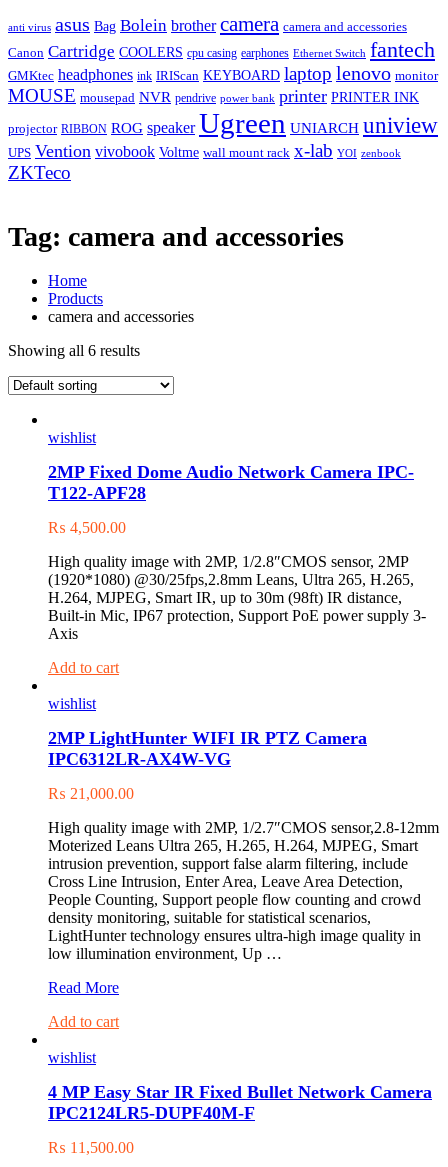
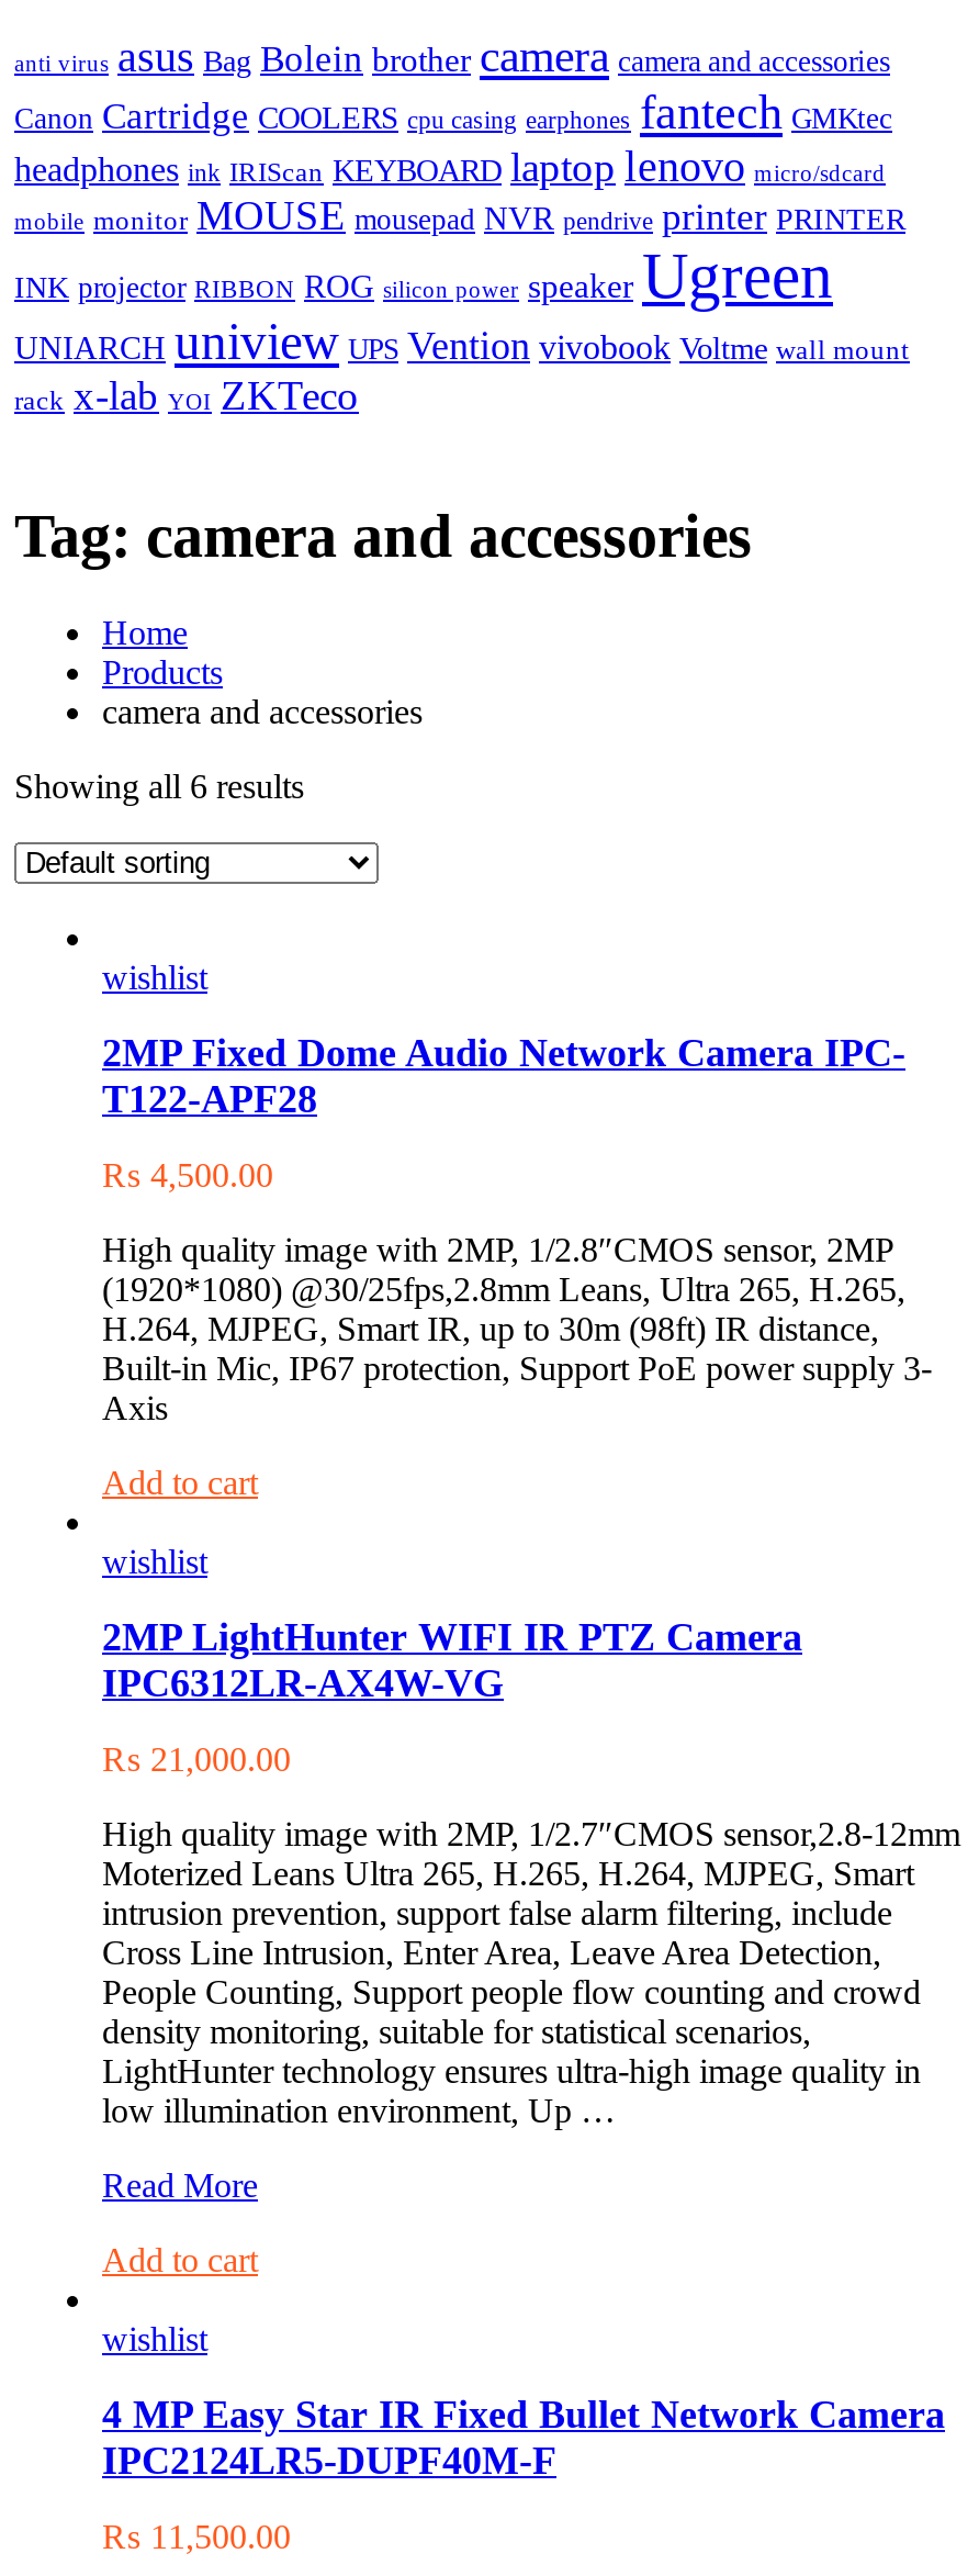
- Canon Cartridge COOLERS cpu casing earphones Ethernet Switch fantech
- GMKtec headphones ink IRIScan KEYBOARD laptop lenovo monitor
- MOUSE mousepad NVR pendrive power bank printer PRINTER INK
- projector RIBBON ROG speaker Ugreen UNIARCH uniview
- UPS Vention vivobook Voltme wall mount rack x-lab YOI zenbook
- ZKTeco
+ Canon Cartridge COOLERS cpu casing earphones fantech GMKtec
+ headphones ink IRIScan KEYBOARD laptop lenovo micro/sdcard
+ mobile monitor MOUSE mousepad NVR pendrive printer PRINTER
+ INK projector RIBBON ROG silicon power speaker Ugreen
+ UNIARCH uniview UPS Vention vivobook Voltme wall mount
+ rack x-lab YOI ZKTeco
